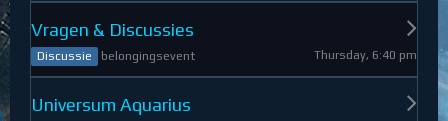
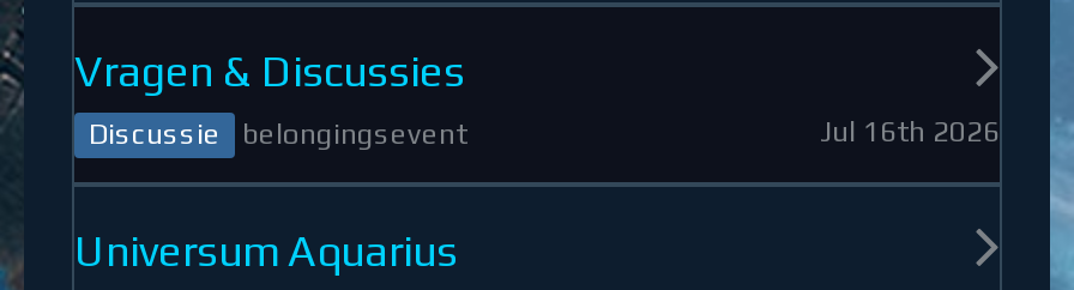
- Thursday, 6:40 pm
+ Jul 16th 2026
